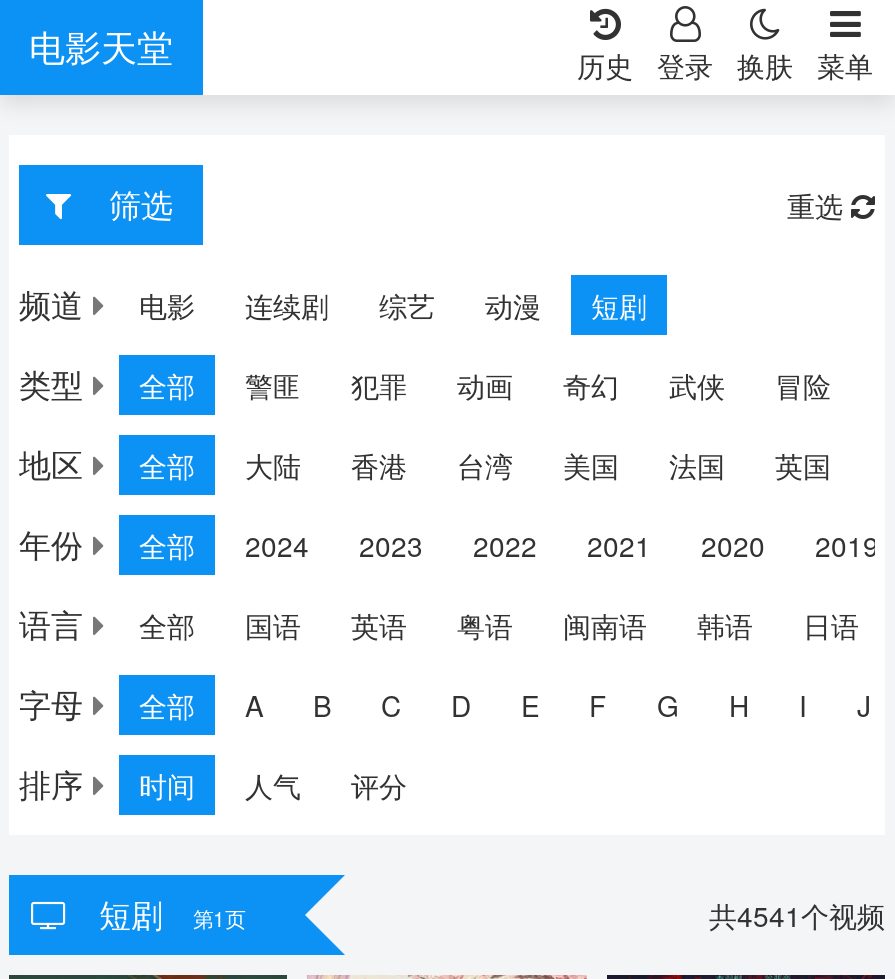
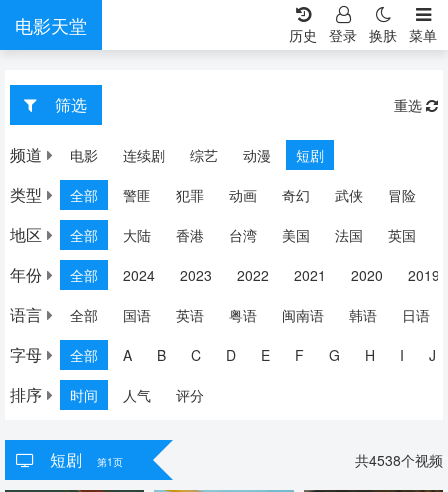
- 共4541个视频
+ 共4538个视频
